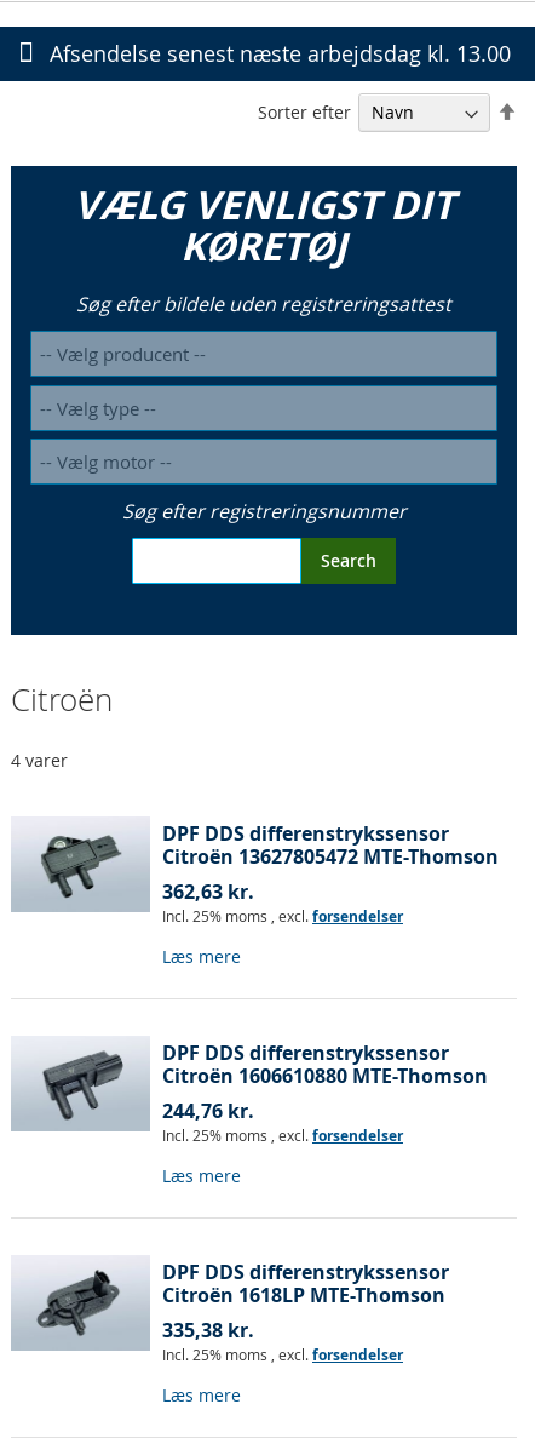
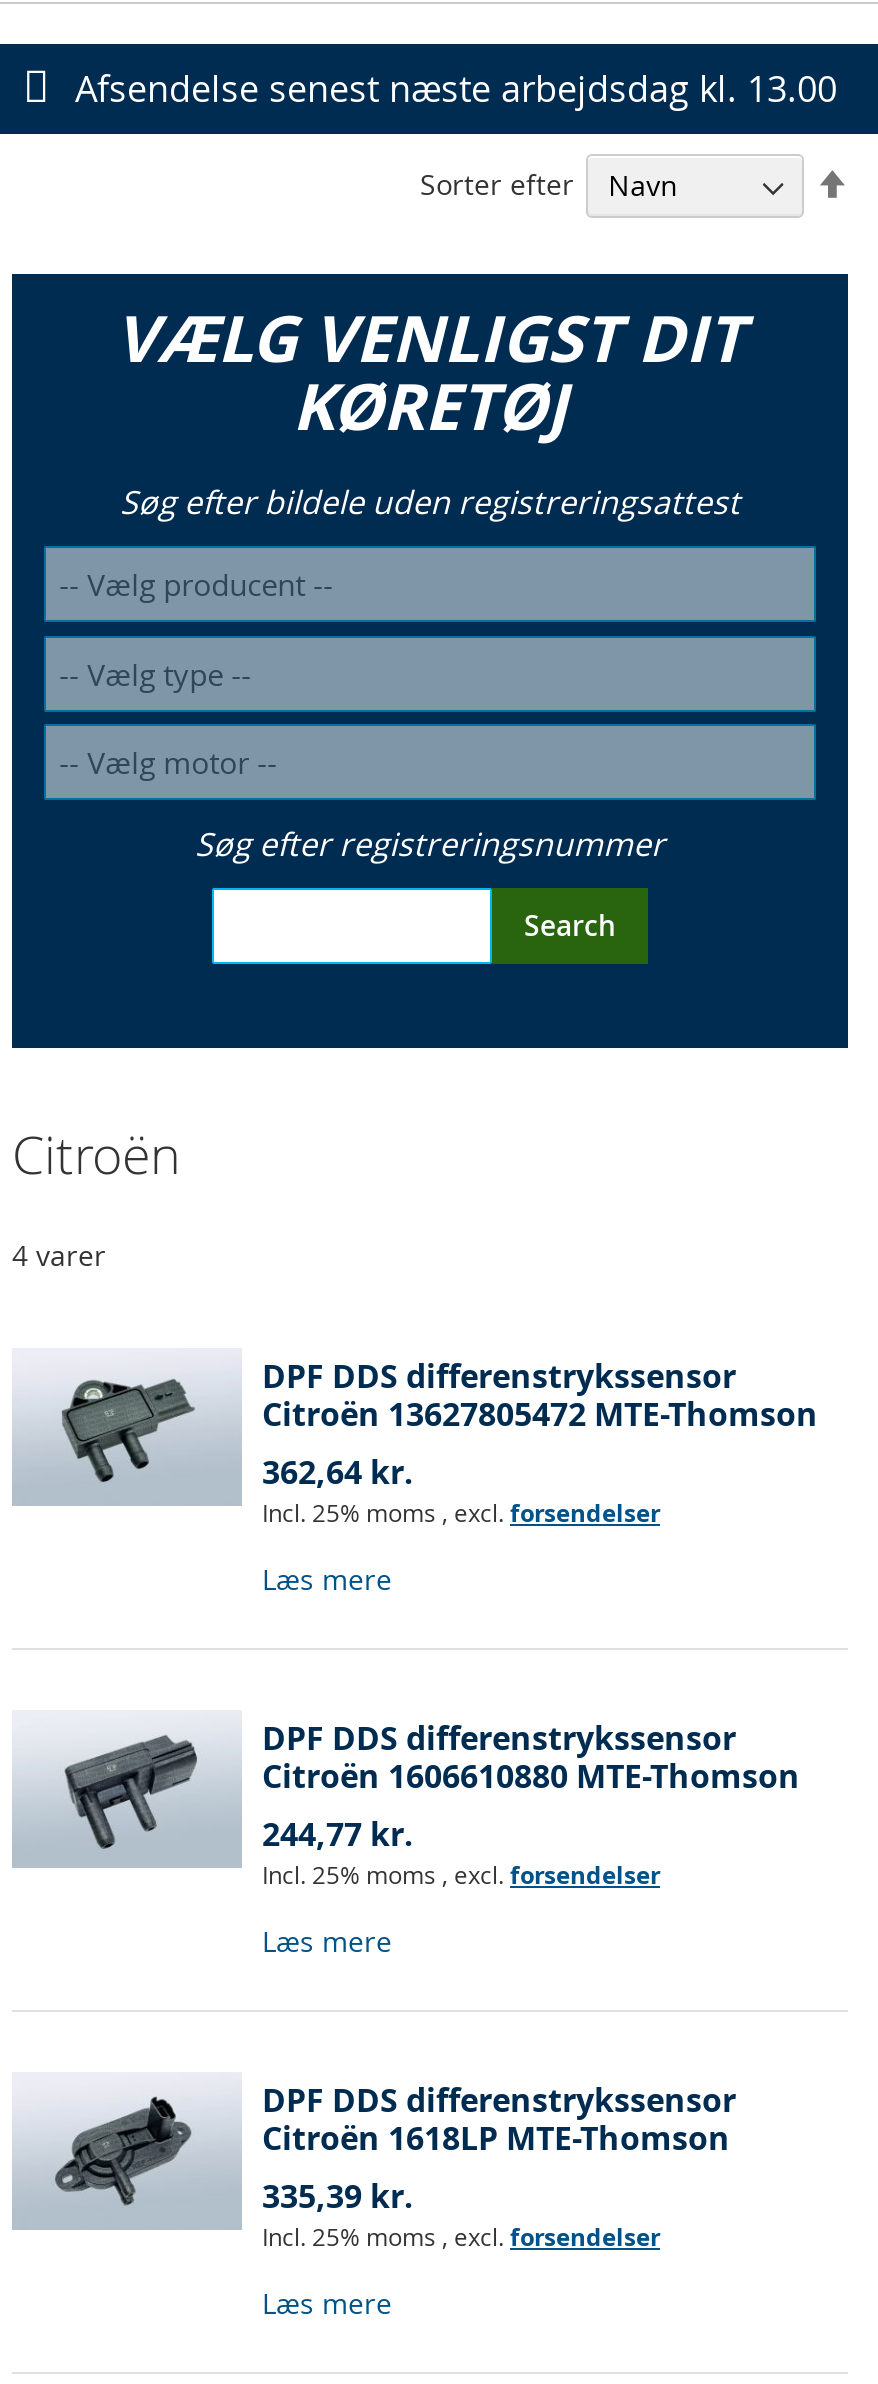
- 362,63 kr.
+ 362,64 kr.

- 244,76 kr.
+ 244,77 kr.

- 335,38 kr.
+ 335,39 kr.
